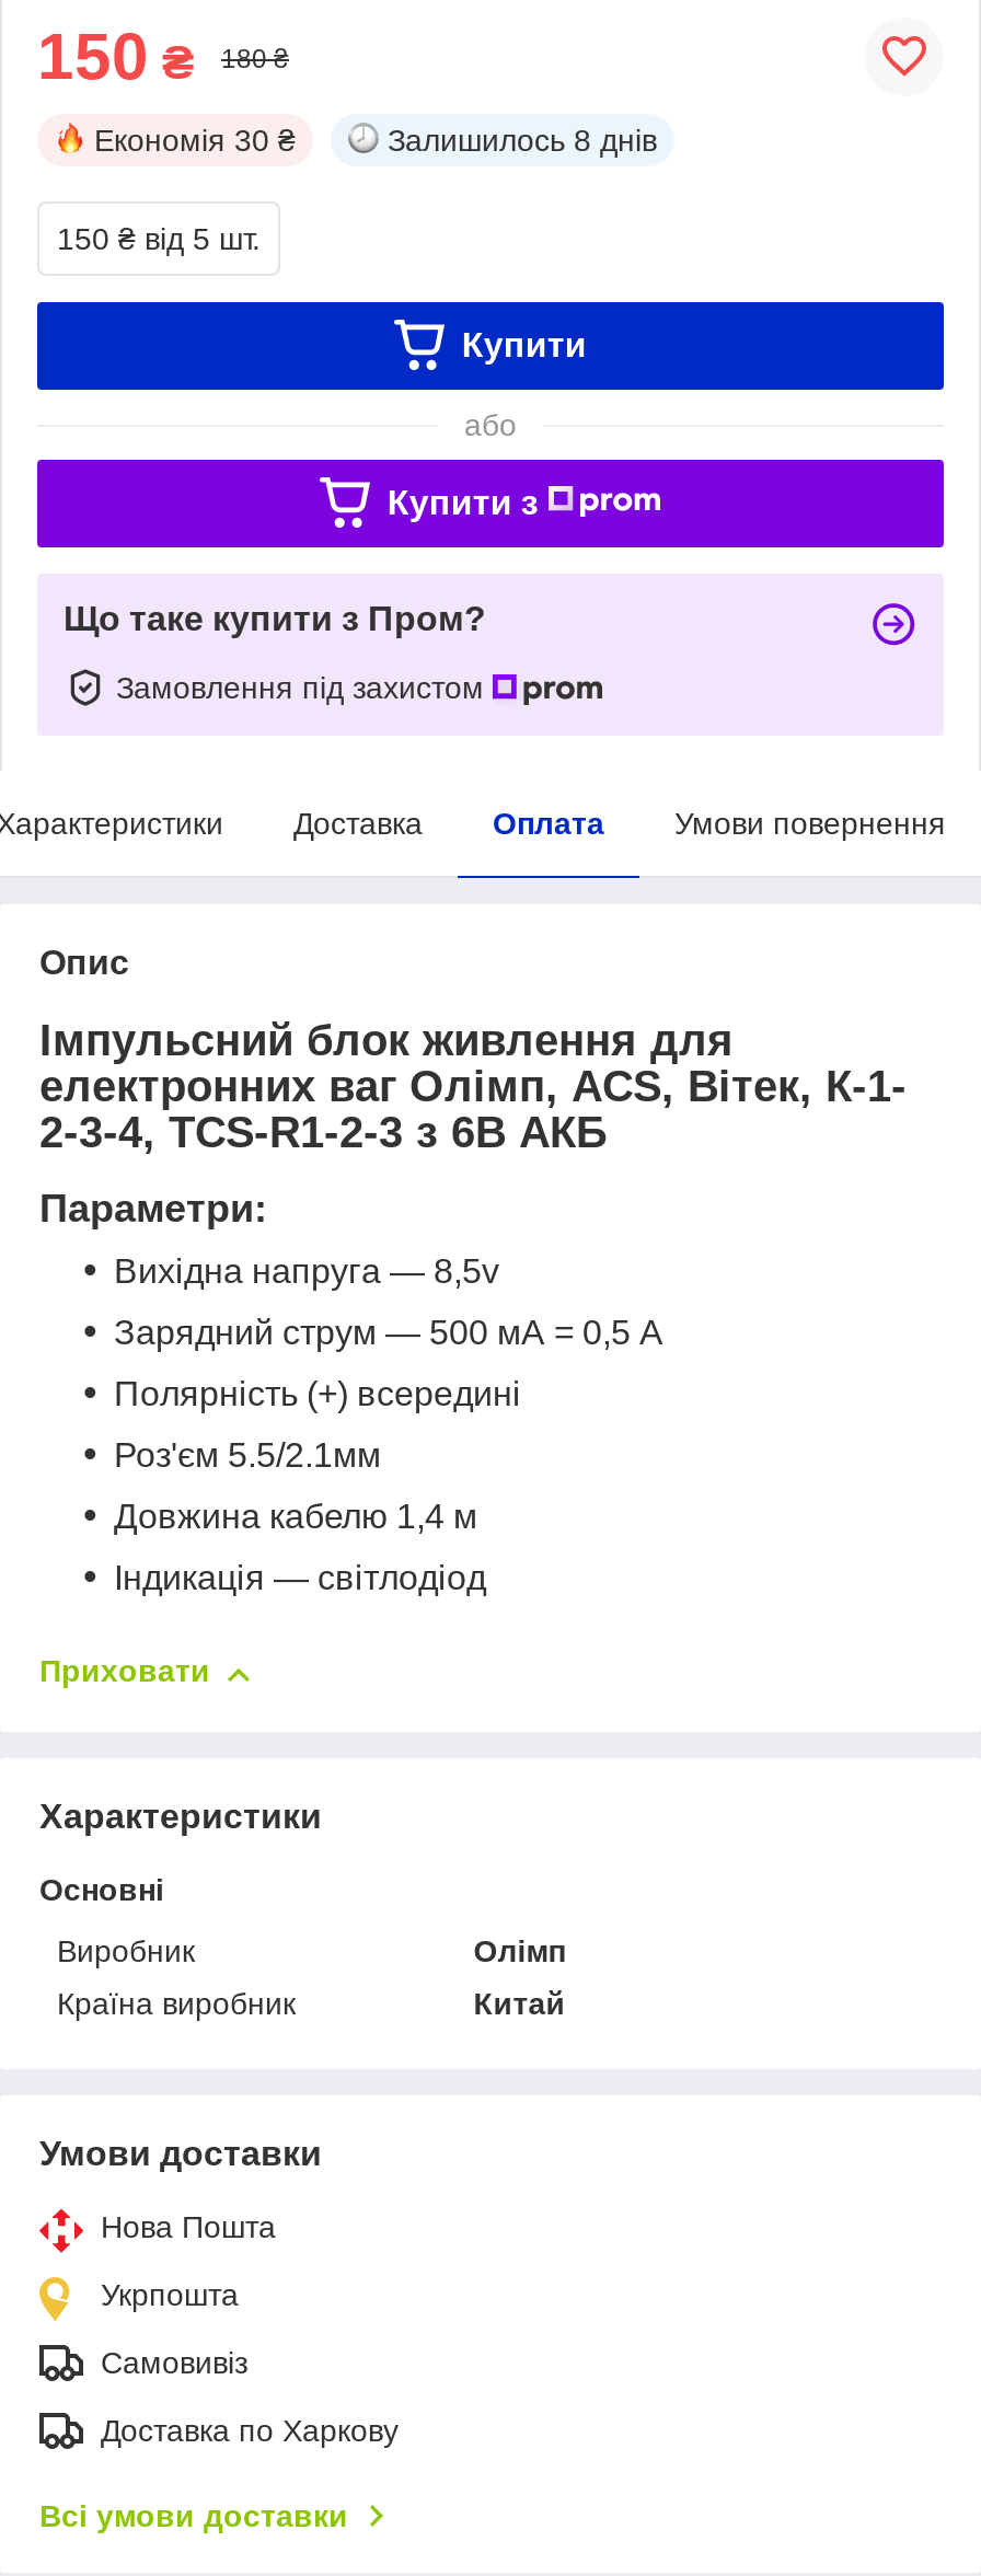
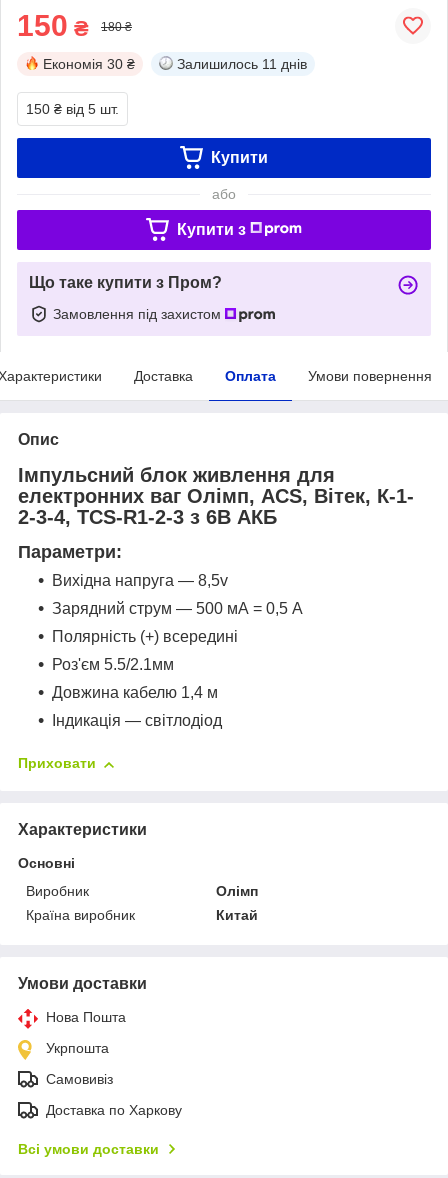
- Залишилось 8 днів
+ Залишилось 11 днів
